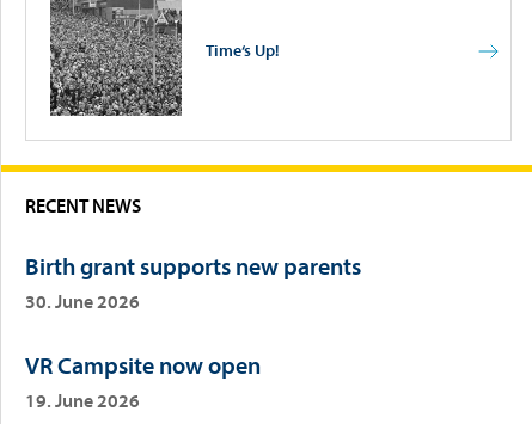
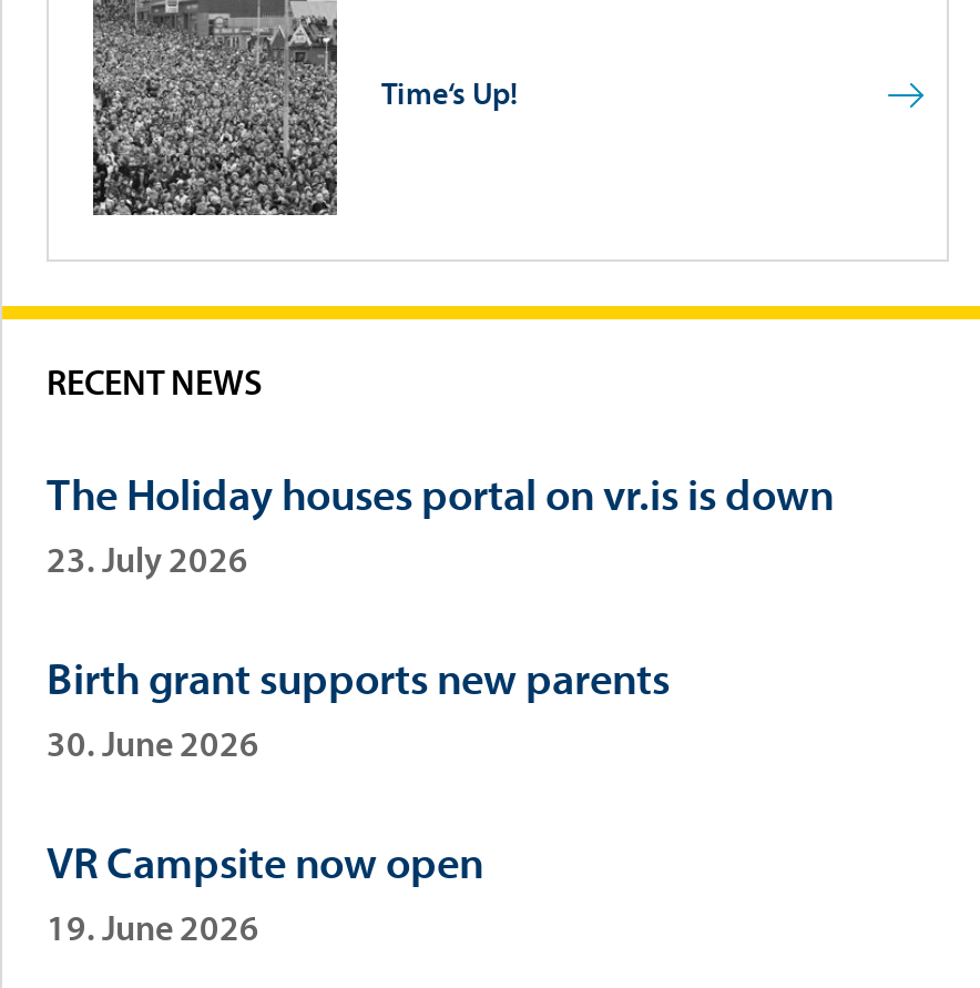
+ The Holiday houses portal on vr.is is down
+ 23. July 2026
